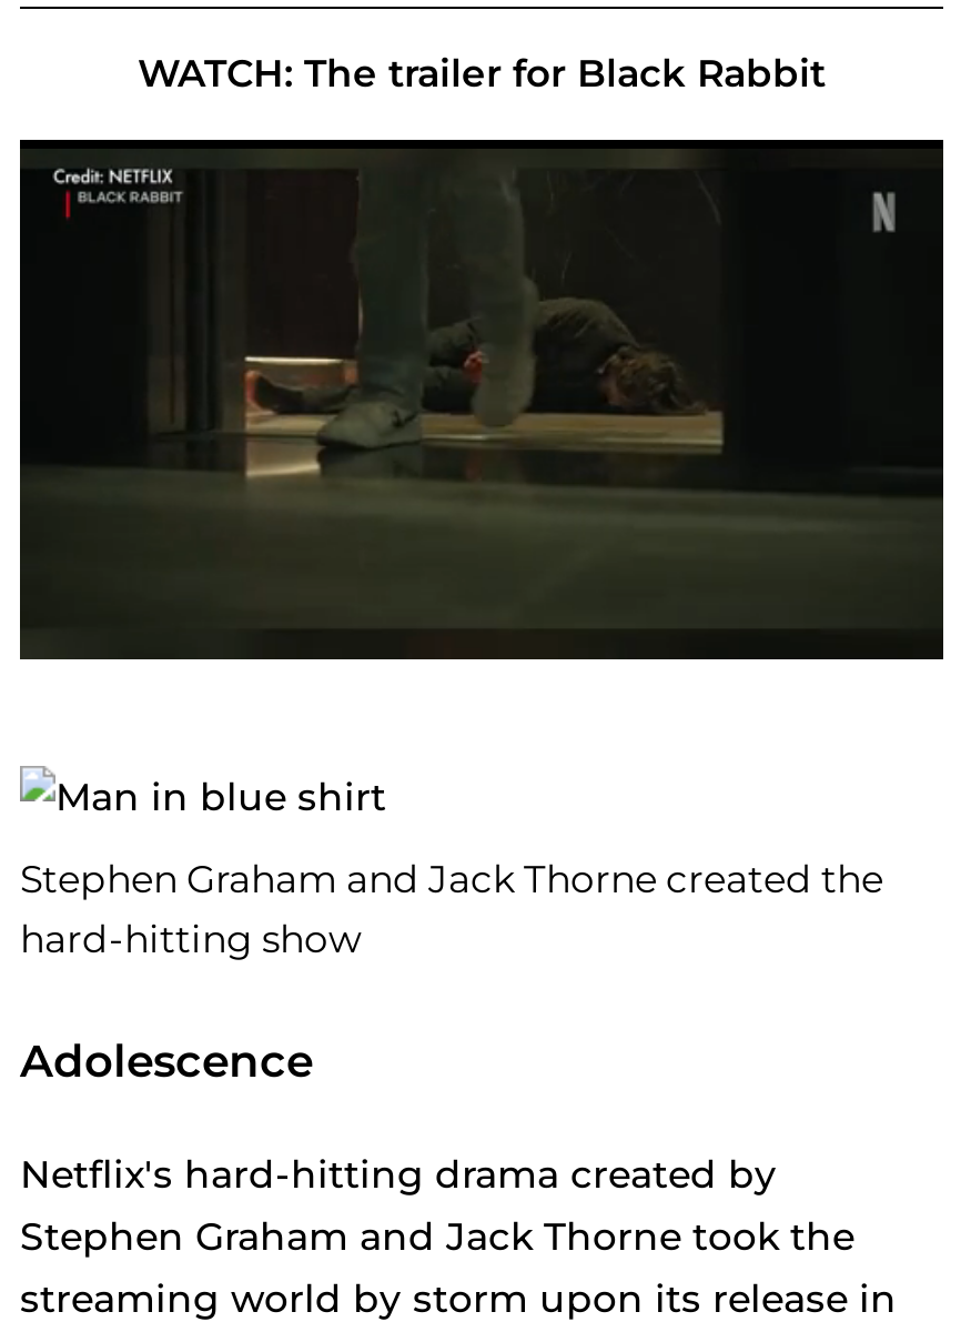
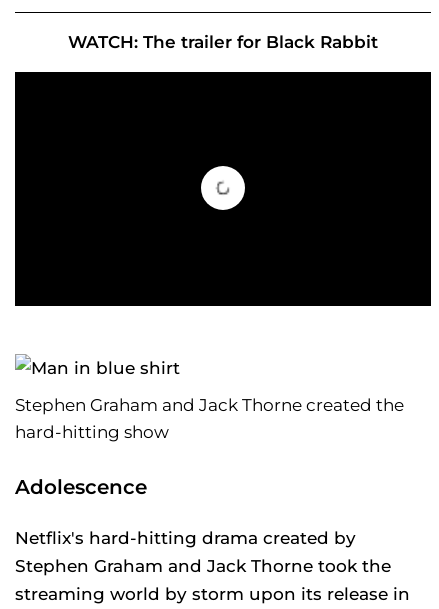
- [image]
